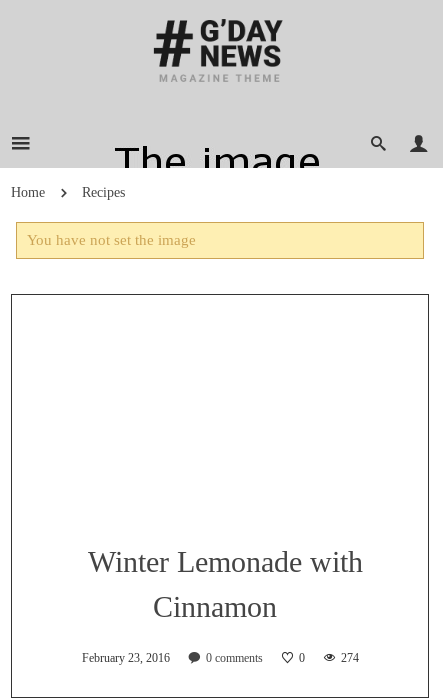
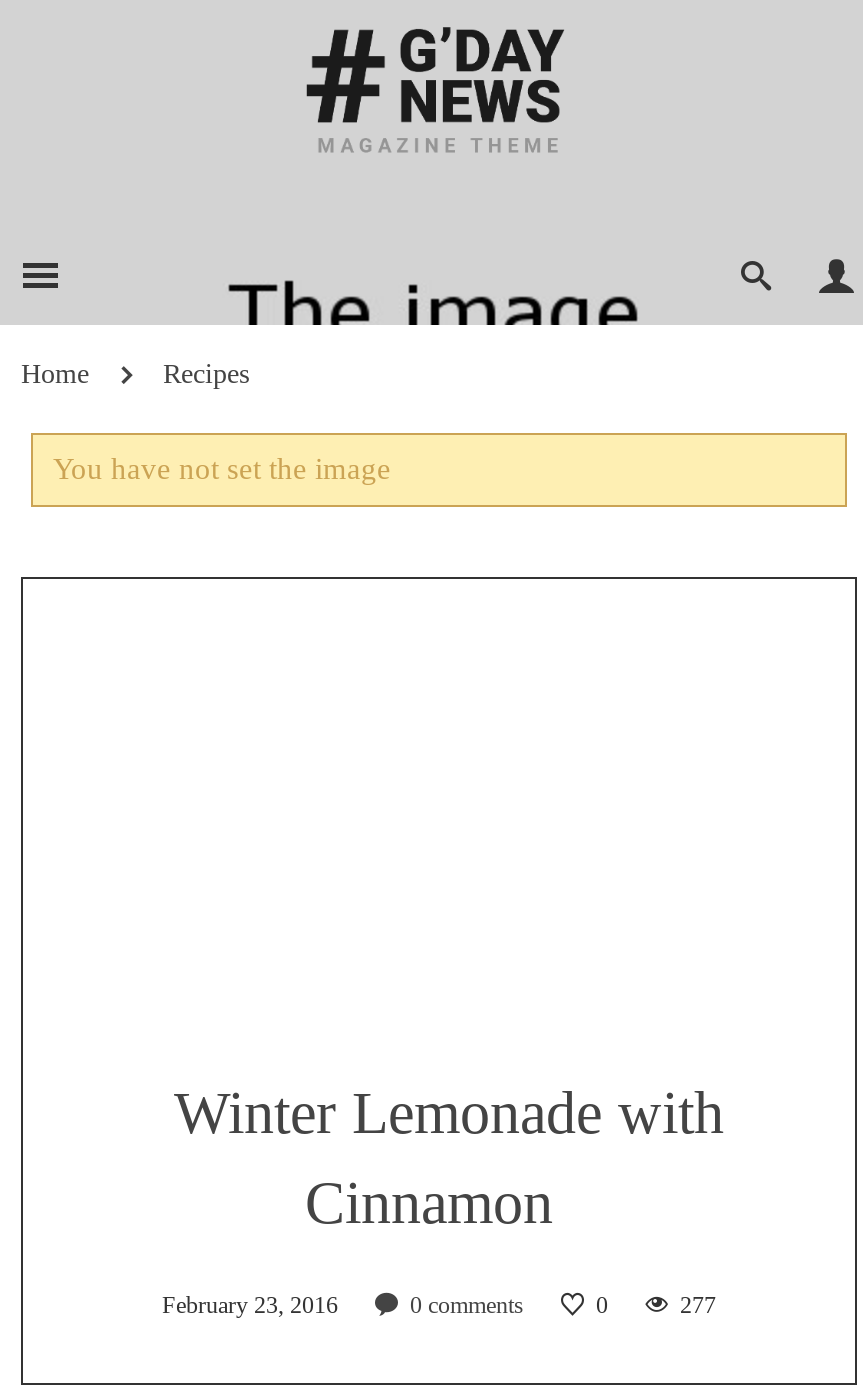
- 274
+ 277
